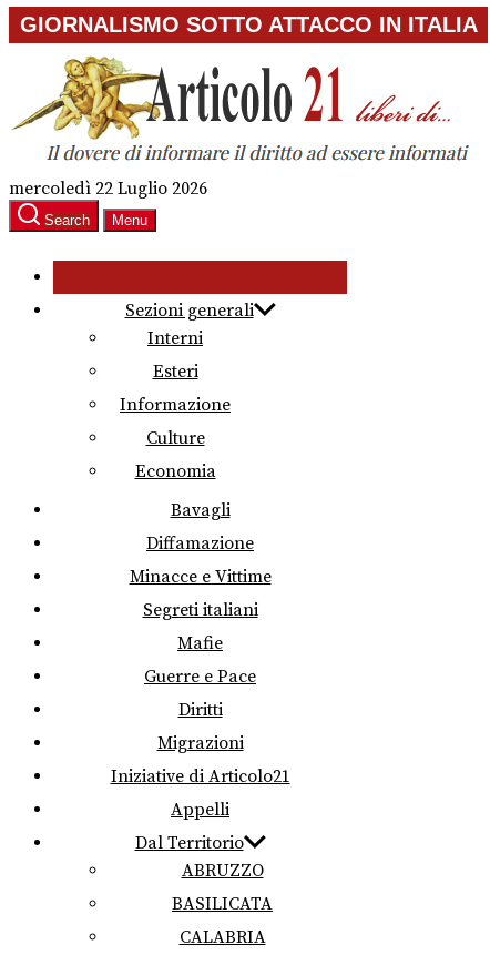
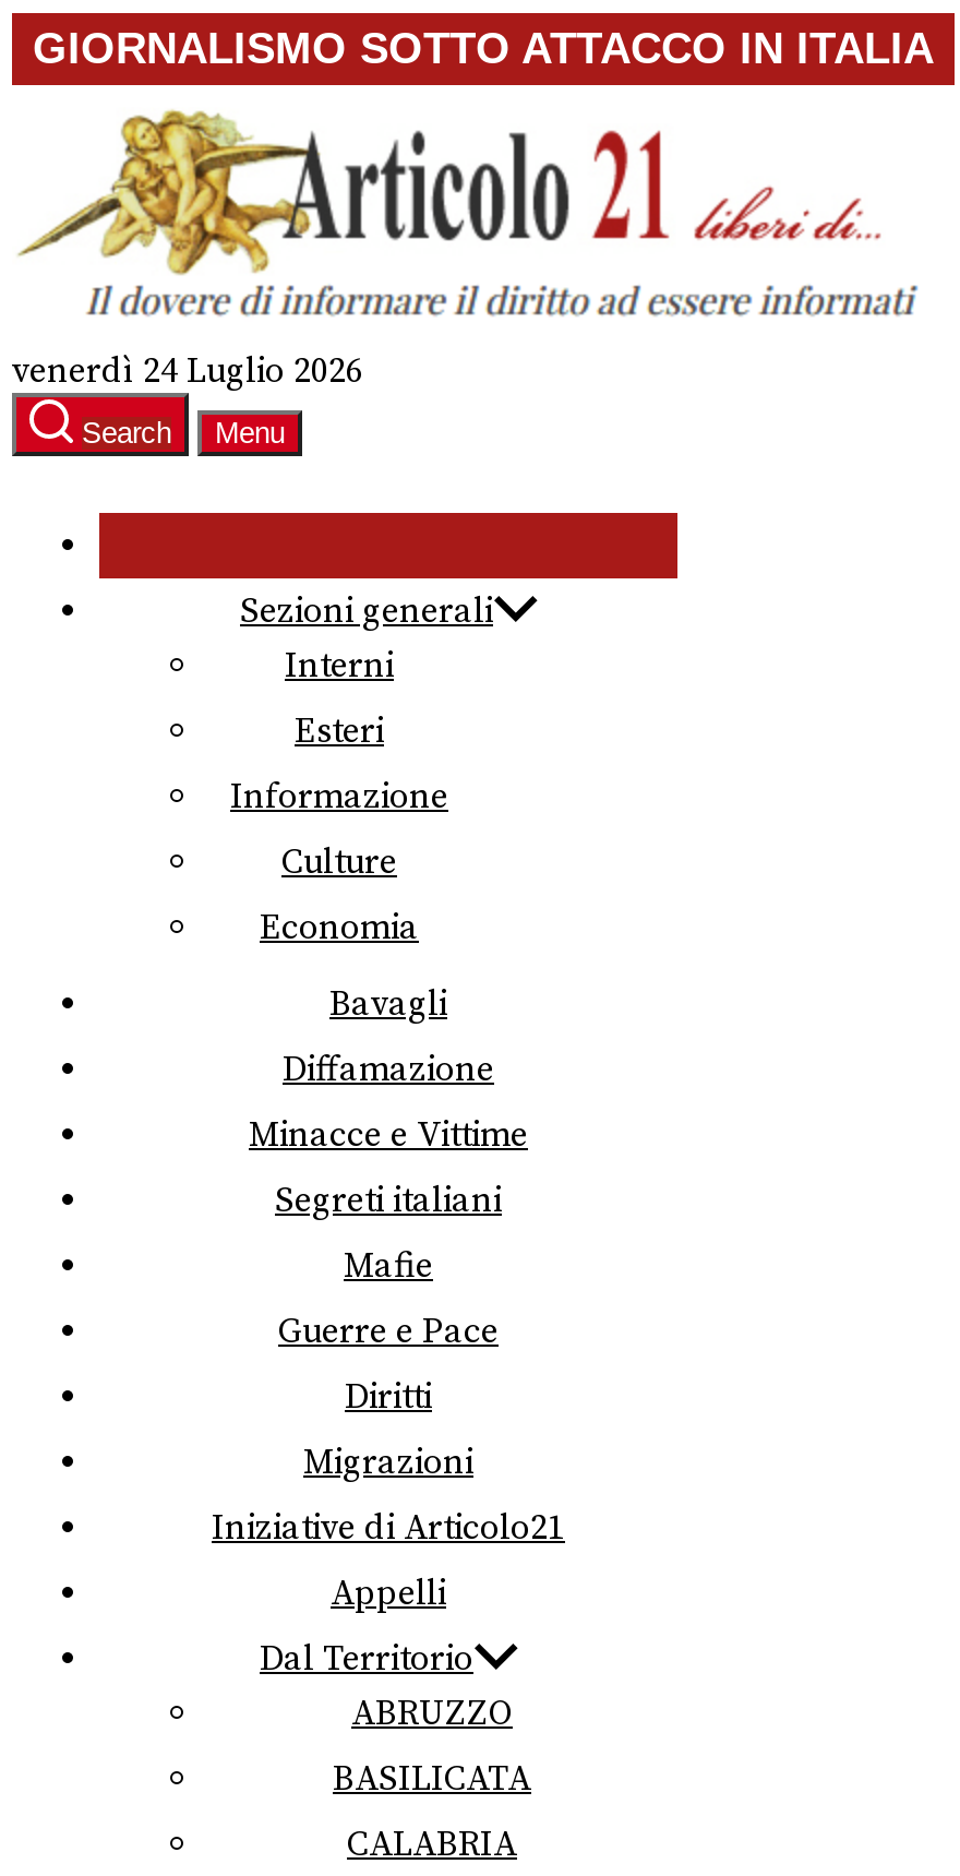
- mercoledì 22 Luglio 2026
+ venerdì 24 Luglio 2026
